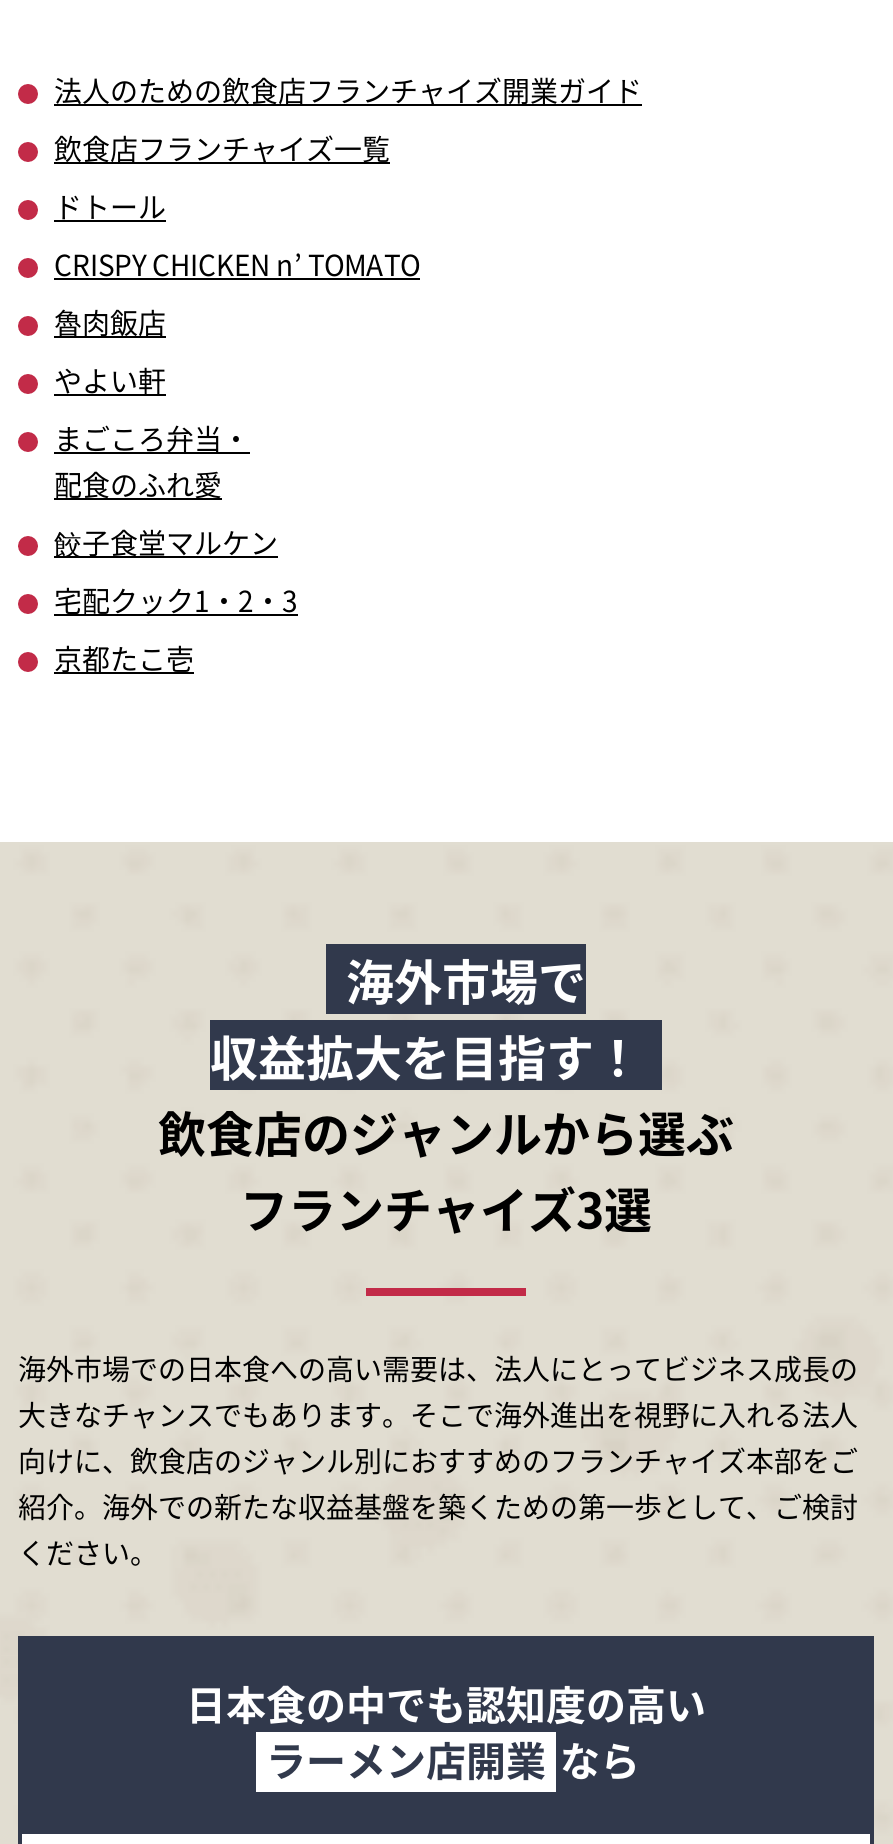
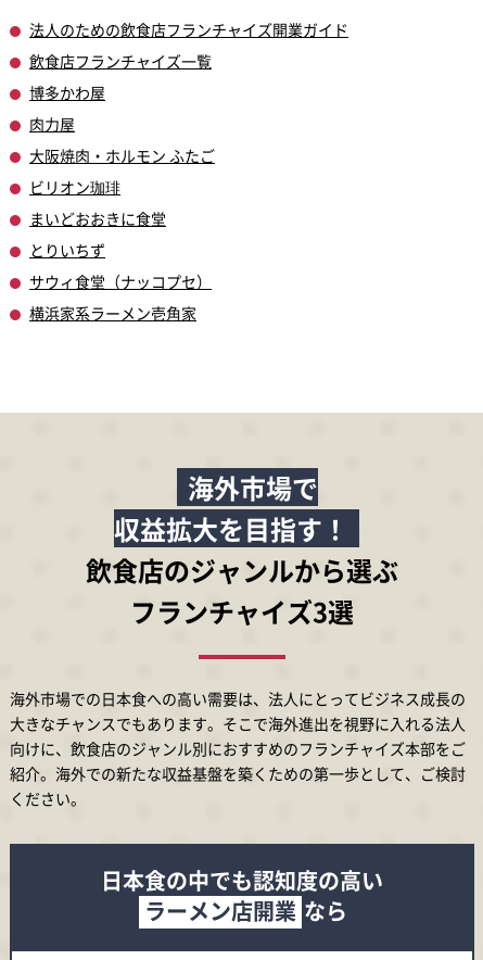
- ドトール
- CRISPY CHICKEN n’ TOMATO
- 魯肉飯店
- やよい軒
- まごころ弁当・
- 配食のふれ愛
- 餃子食堂マルケン
- 宅配クック1・2・3
- 京都たこ壱
+ 博多かわ屋
+ 肉力屋
+ 大阪焼肉・ホルモン ふたご
+ ビリオン珈琲
+ まいどおおきに食堂
+ とりいちず
+ サウィ食堂（ナッコプセ）
+ 横浜家系ラーメン壱角家
